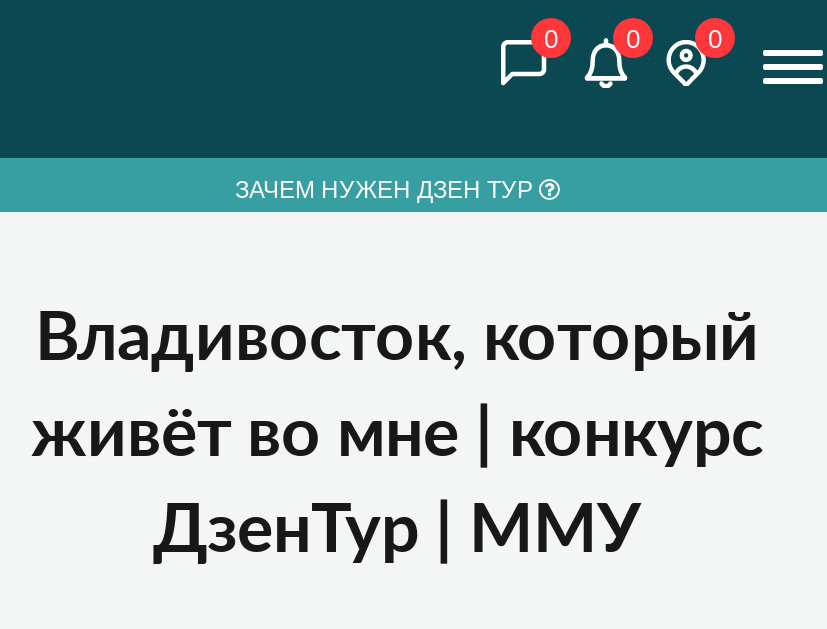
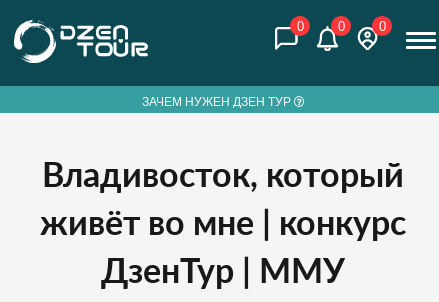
+ [image]
